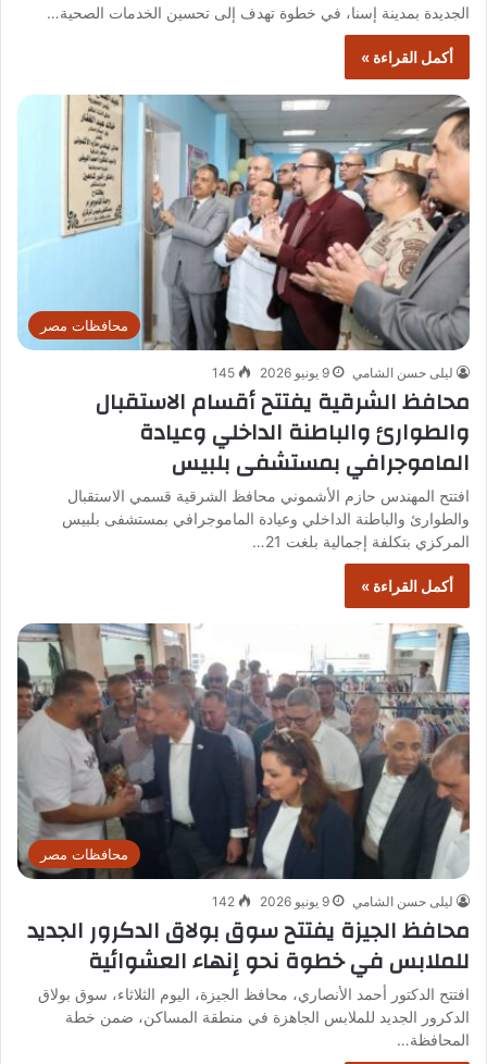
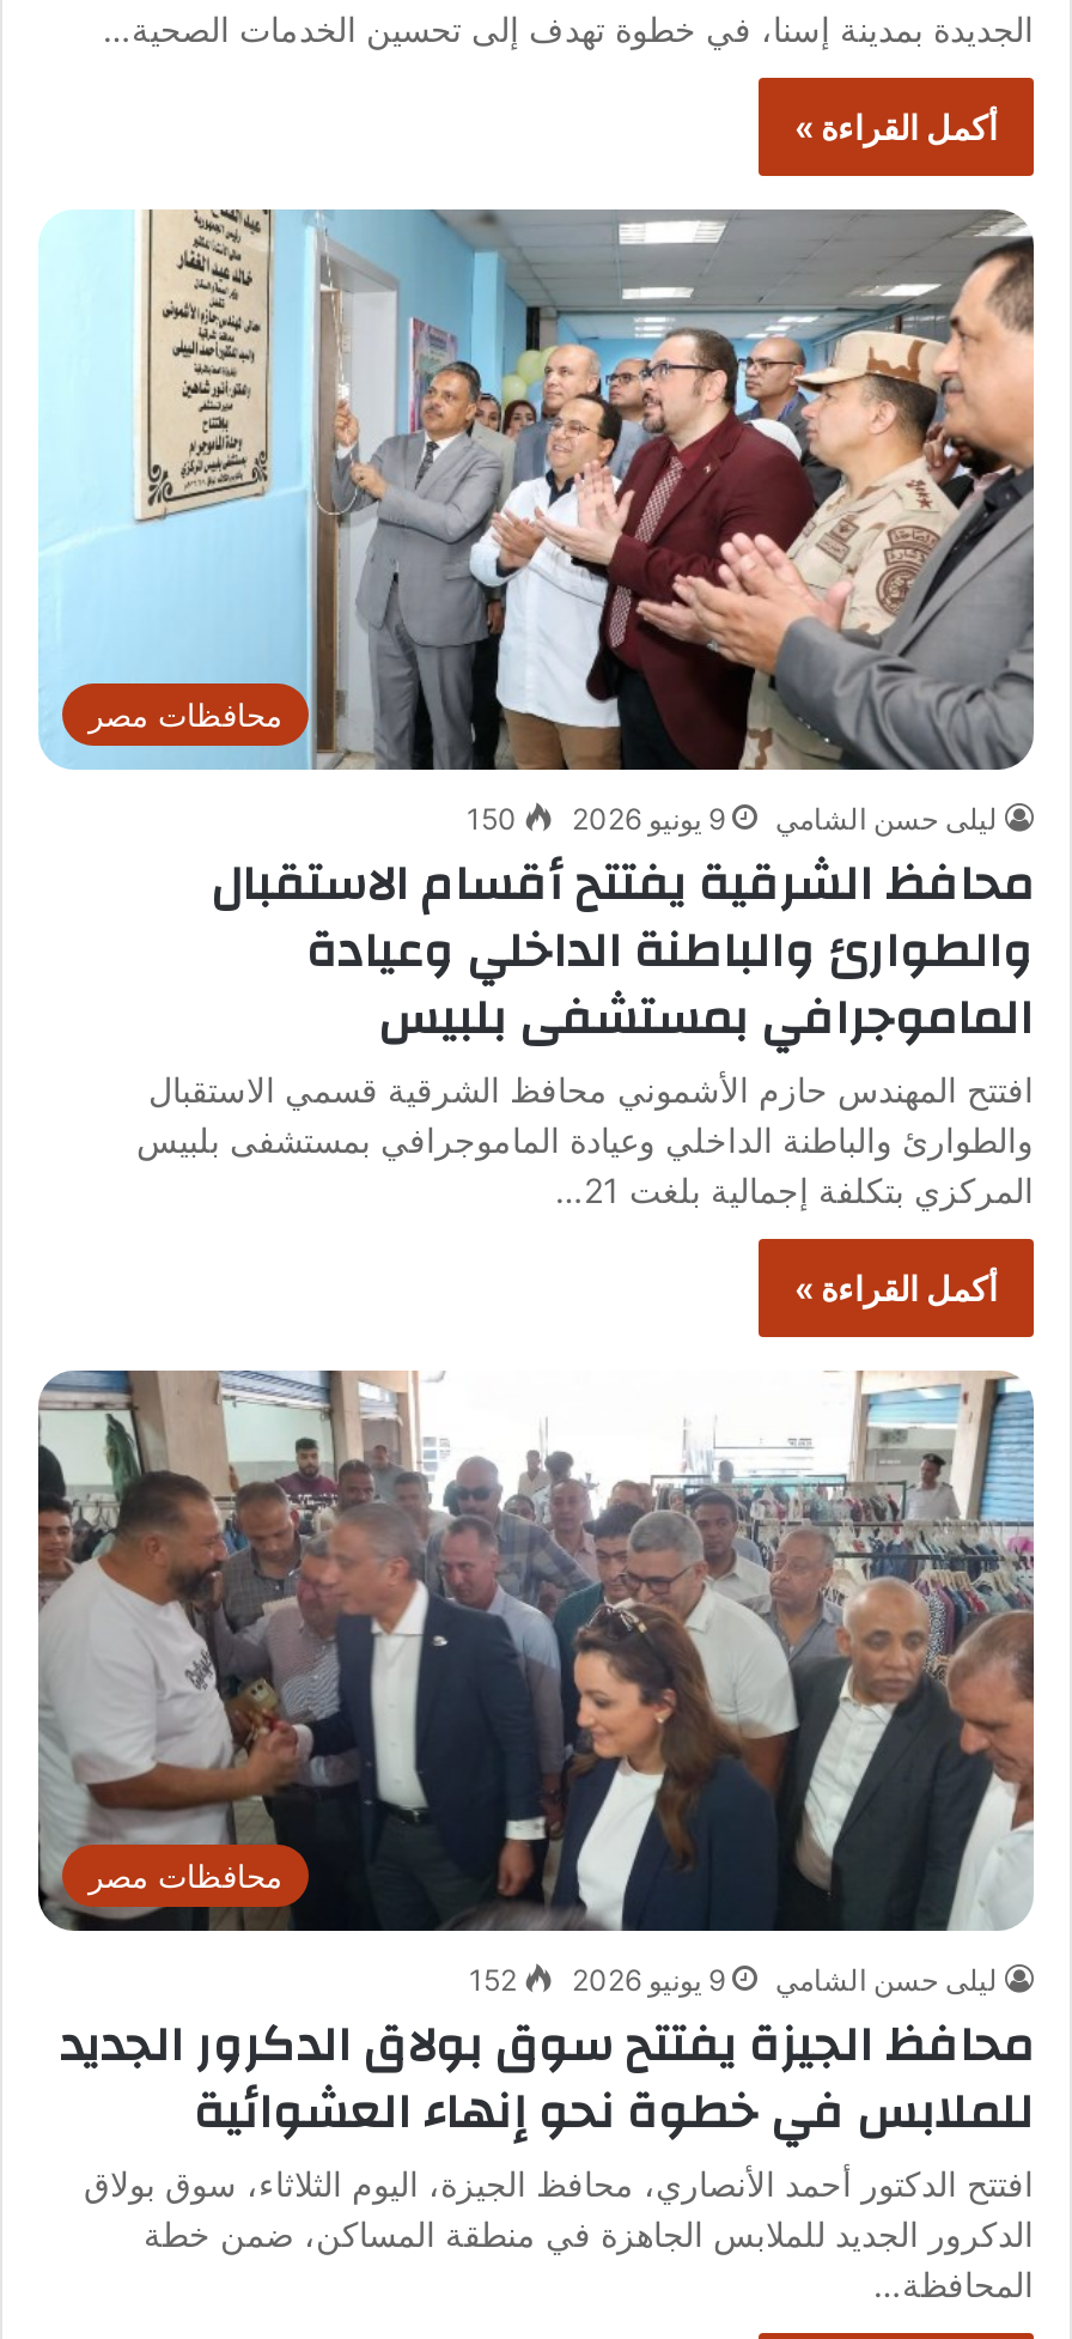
- 145
+ 150

- 142
+ 152
